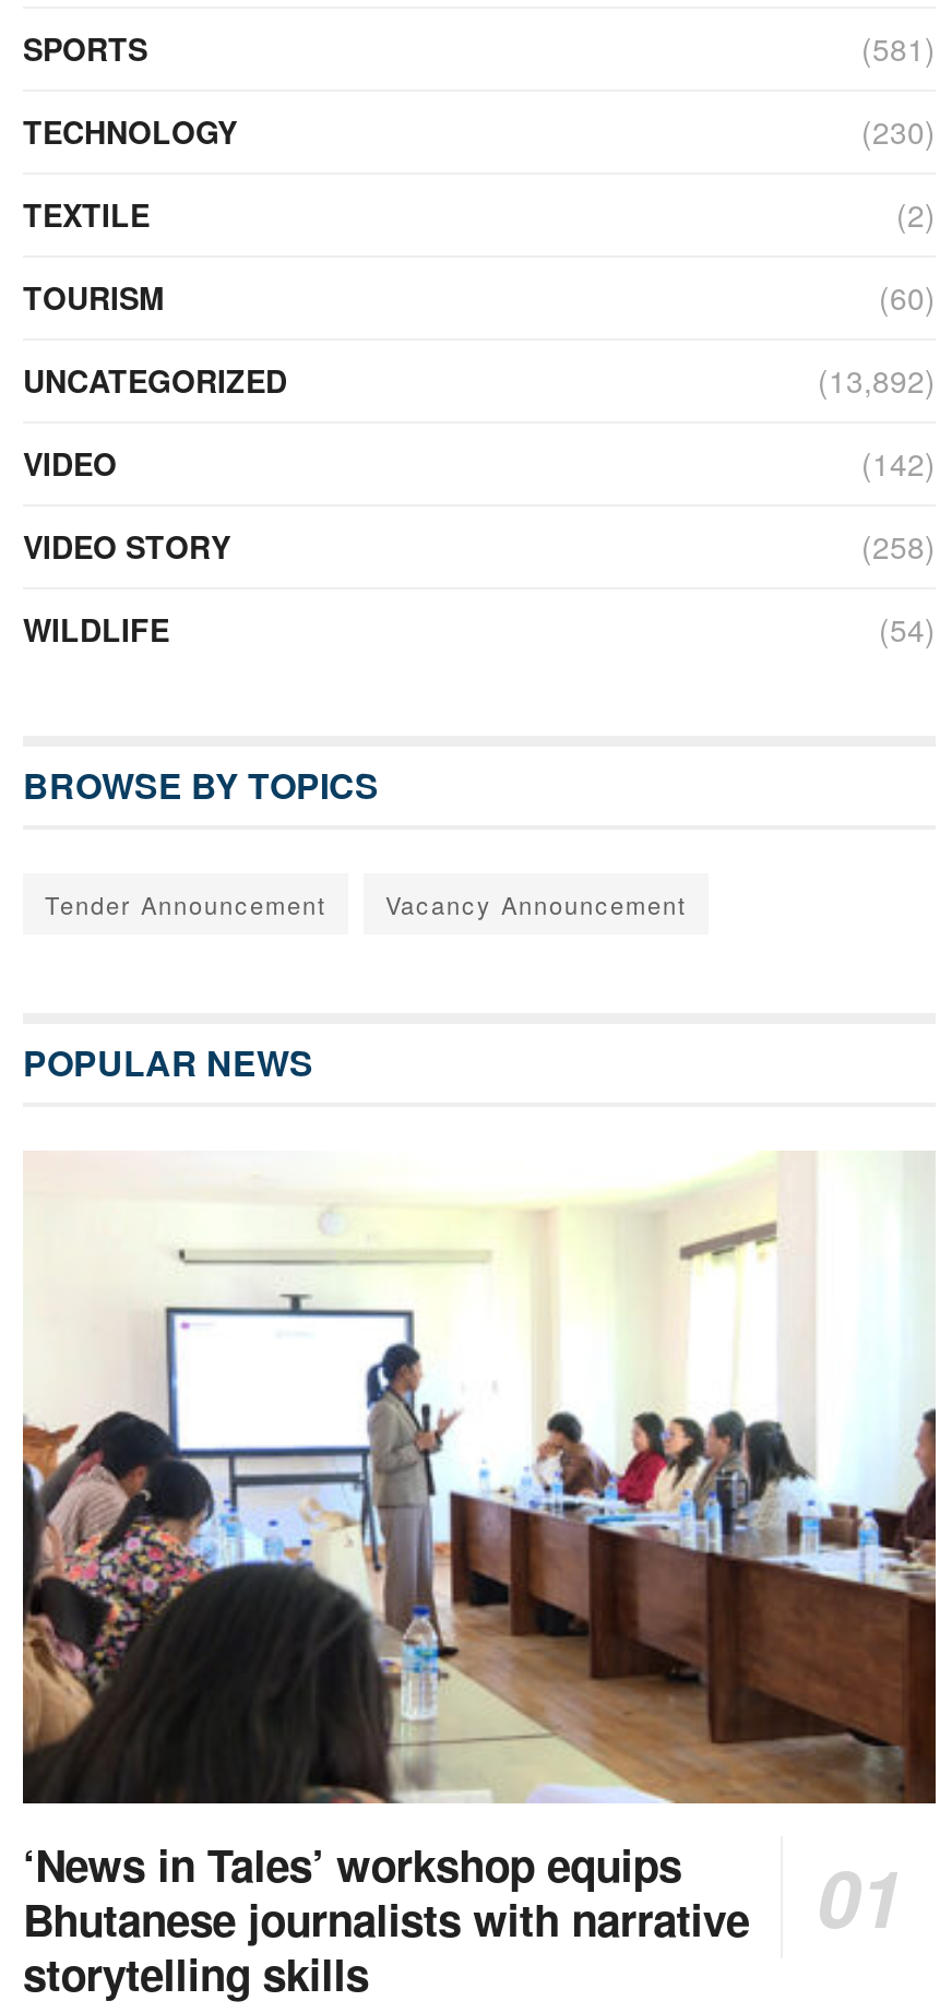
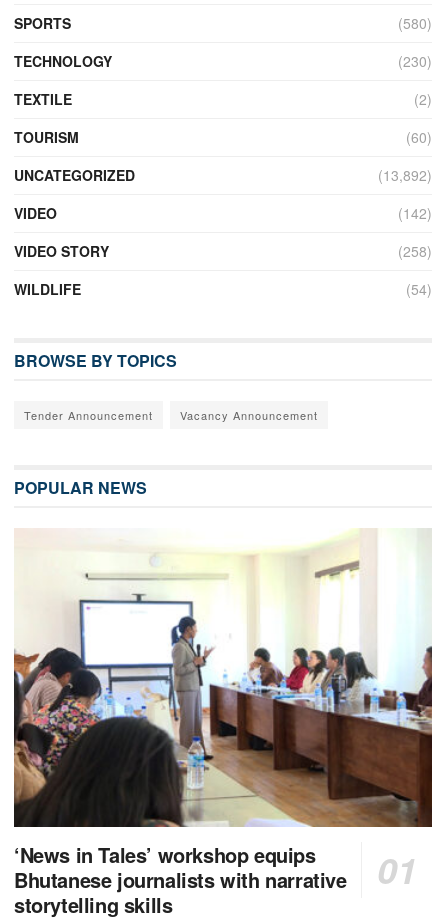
- (581)
+ (580)
